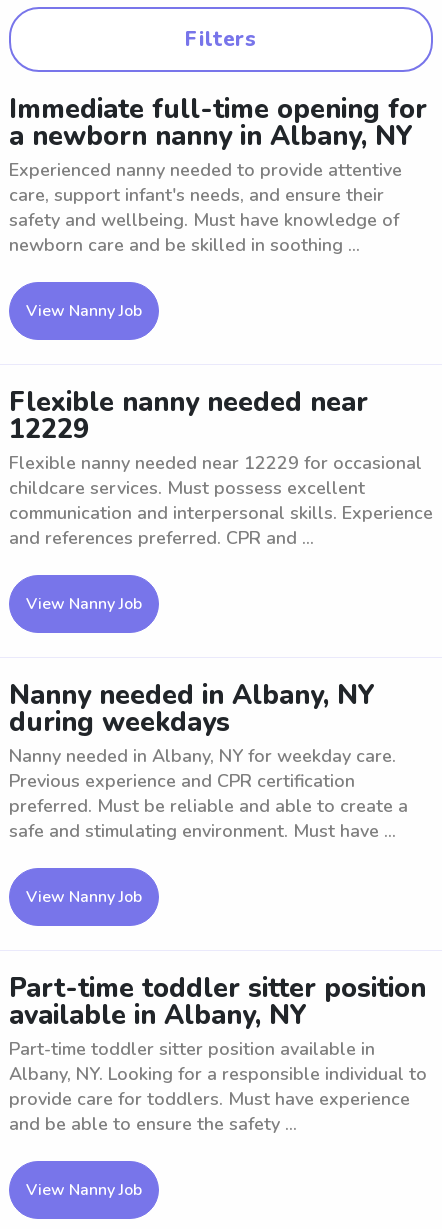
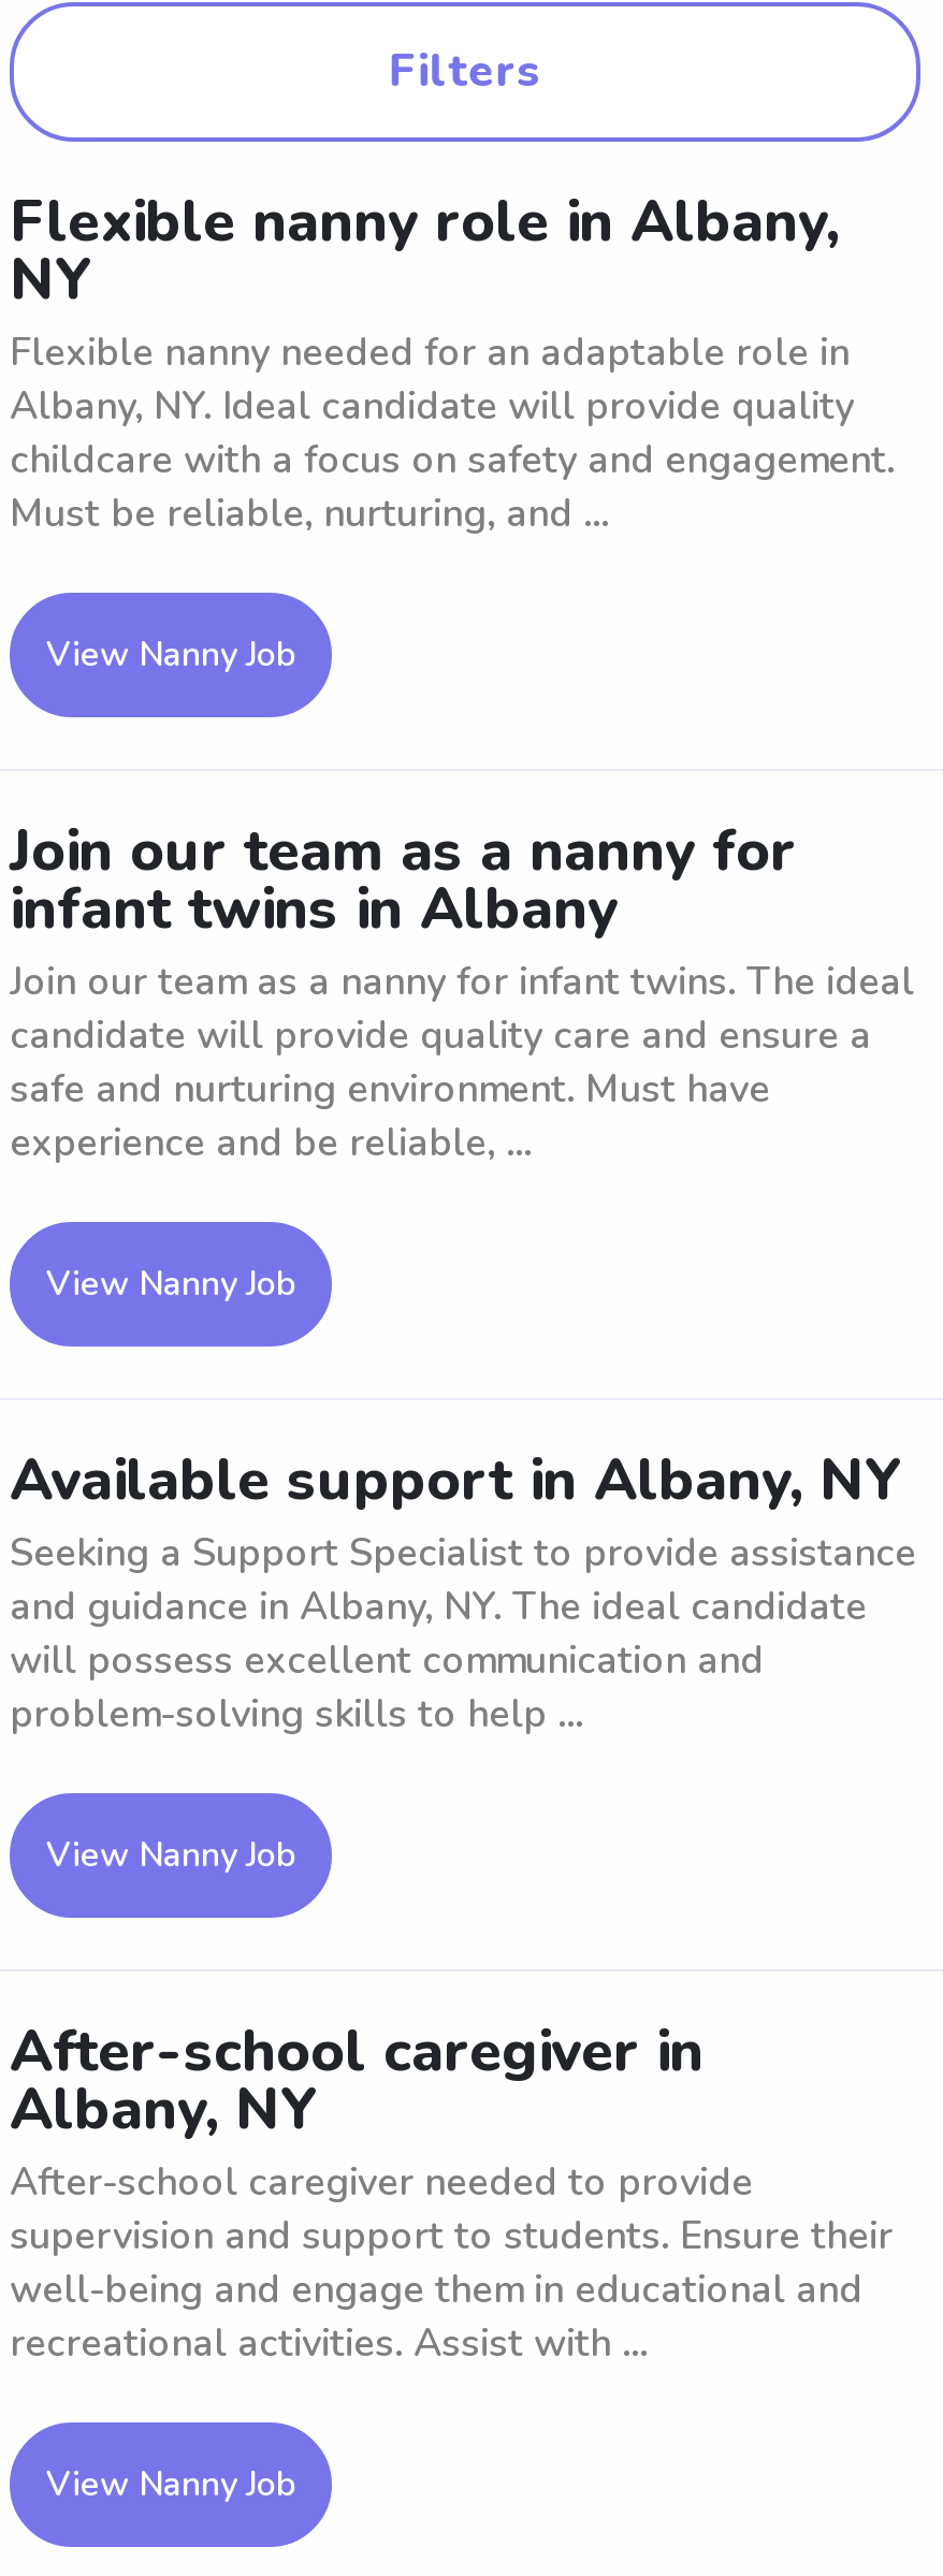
- Immediate full-time opening for
- a newborn nanny in Albany, NY
- Experienced nanny needed to provide attentive
- care, support infant's needs, and ensure their
- safety and wellbeing. Must have knowledge of
- newborn care and be skilled in soothing ...
+ Flexible nanny role in Albany,
+ NY
+ Flexible nanny needed for an adaptable role in
+ Albany, NY. Ideal candidate will provide quality
+ childcare with a focus on safety and engagement.
+ Must be reliable, nurturing, and ...

- Flexible nanny needed near
- 12229
- Flexible nanny needed near 12229 for occasional
- childcare services. Must possess excellent
- communication and interpersonal skills. Experience
- and references preferred. CPR and ...
+ Join our team as a nanny for
+ infant twins in Albany
+ Join our team as a nanny for infant twins. The ideal
+ candidate will provide quality care and ensure a
+ safe and nurturing environment. Must have
+ experience and be reliable, ...

- Nanny needed in Albany, NY
- during weekdays
- Nanny needed in Albany, NY for weekday care.
- Previous experience and CPR certification
- preferred. Must be reliable and able to create a
- safe and stimulating environment. Must have ...
+ Available support in Albany, NY
+ Seeking a Support Specialist to provide assistance
+ and guidance in Albany, NY. The ideal candidate
+ will possess excellent communication and
+ problem-solving skills to help ...

- Part-time toddler sitter position
- available in Albany, NY
- Part-time toddler sitter position available in
- Albany, NY. Looking for a responsible individual to
- provide care for toddlers. Must have experience
- and be able to ensure the safety ...
+ After-school caregiver in
+ Albany, NY
+ After-school caregiver needed to provide
+ supervision and support to students. Ensure their
+ well-being and engage them in educational and
+ recreational activities. Assist with ...
